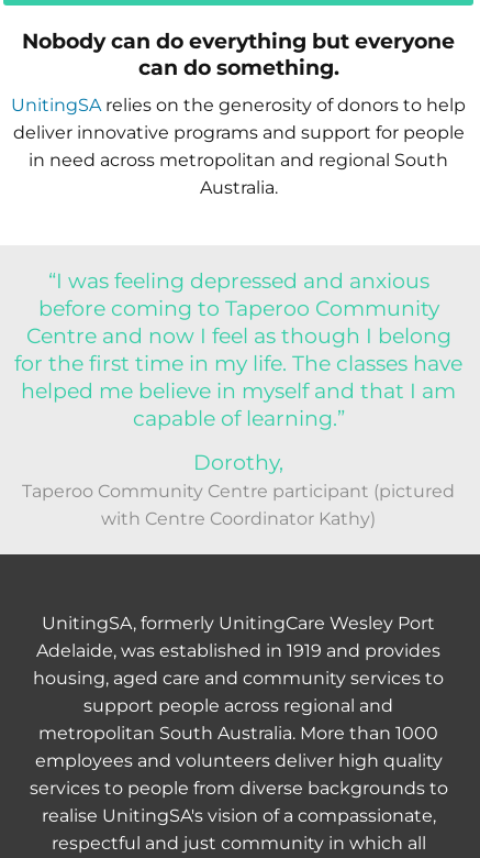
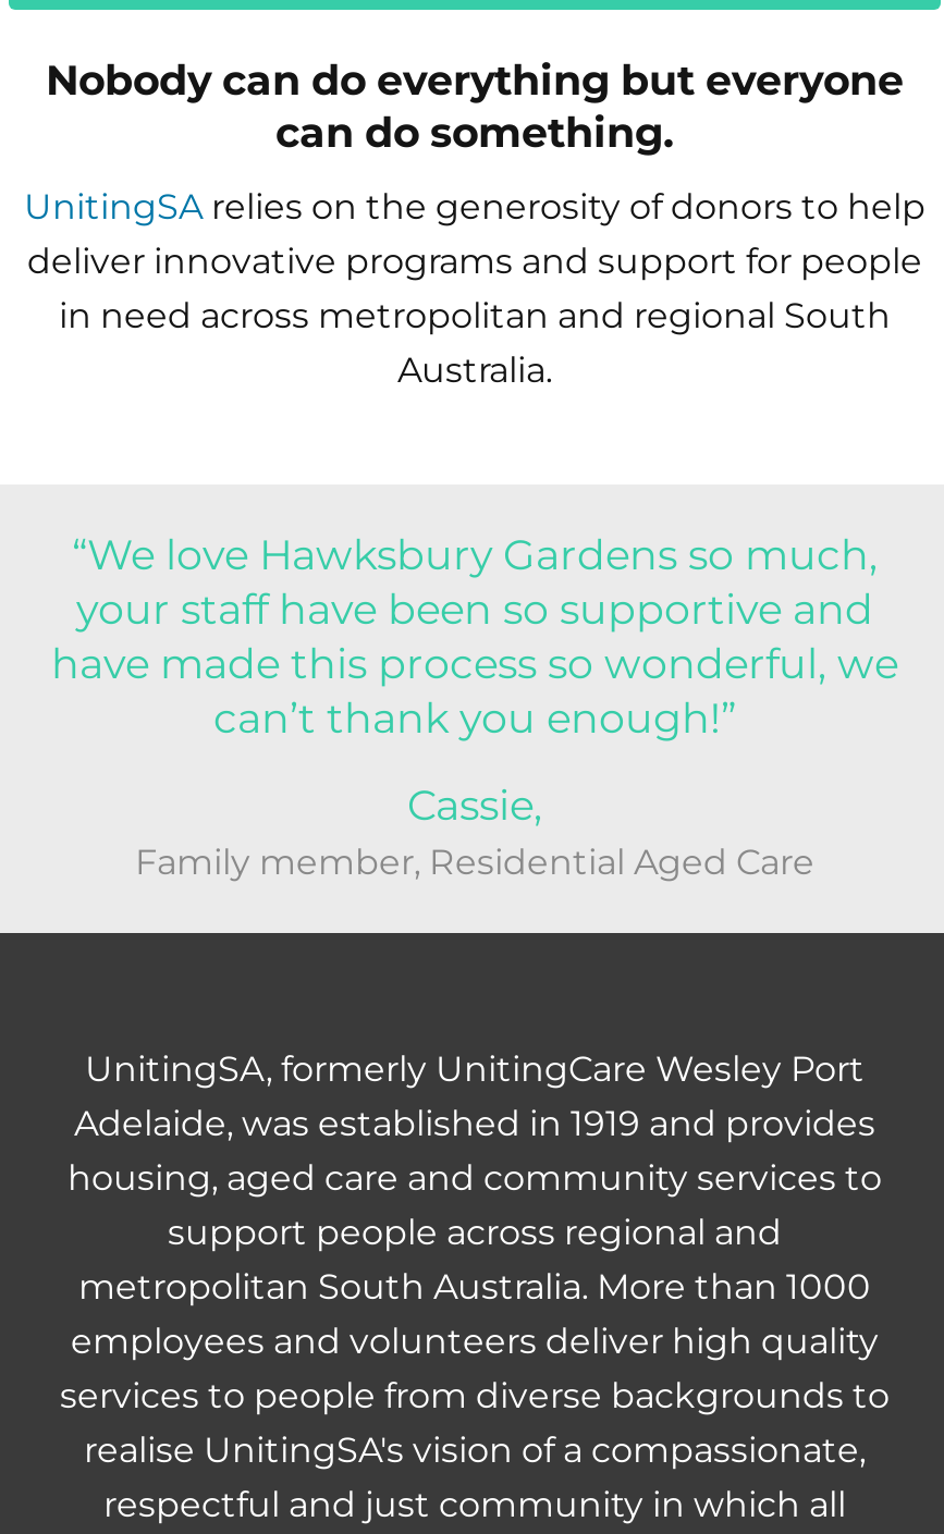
- “I was feeling depressed and anxious
- before coming to Taperoo Community
- Centre and now I feel as though I belong
- for the first time in my life. The classes have
- helped me believe in myself and that I am
- capable of learning.”
+ “We love Hawksbury Gardens so much,
+ your staff have been so supportive and
+ have made this process so wonderful, we
+ can’t thank you enough!”

- Dorothy,
- Taperoo Community Centre participant (pictured
- with Centre Coordinator Kathy)
+ Cassie,
+ Family member, Residential Aged Care
